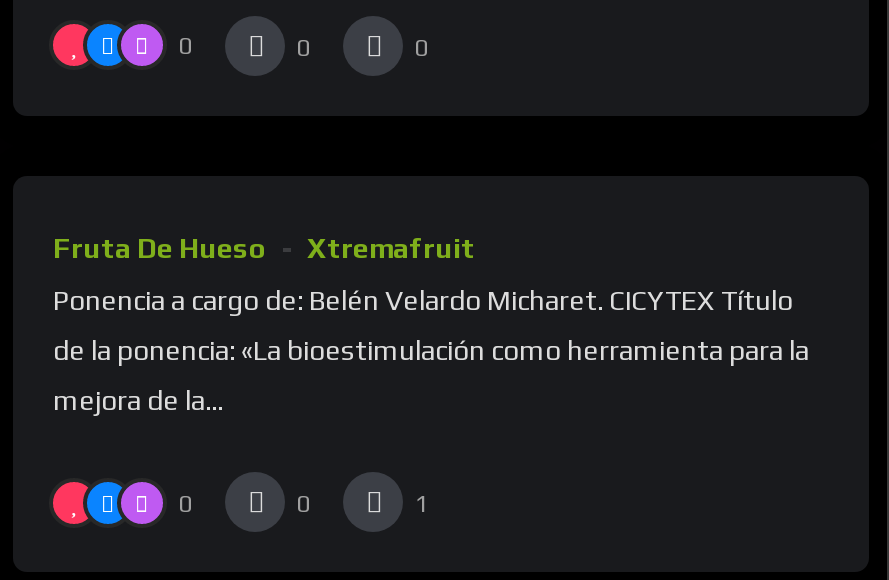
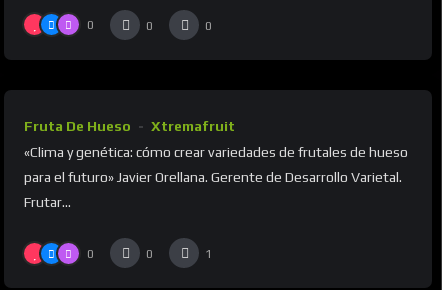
- Ponencia a cargo de: Belén Velardo Micharet. CICYTEX Título
+ «Clima y genética: cómo crear variedades de frutales de hueso

- de la ponencia: «La bioestimulación como herramienta para la
+ para el futuro» Javier Orellana. Gerente de Desarrollo Varietal.

- mejora de la...
+ Frutar...
